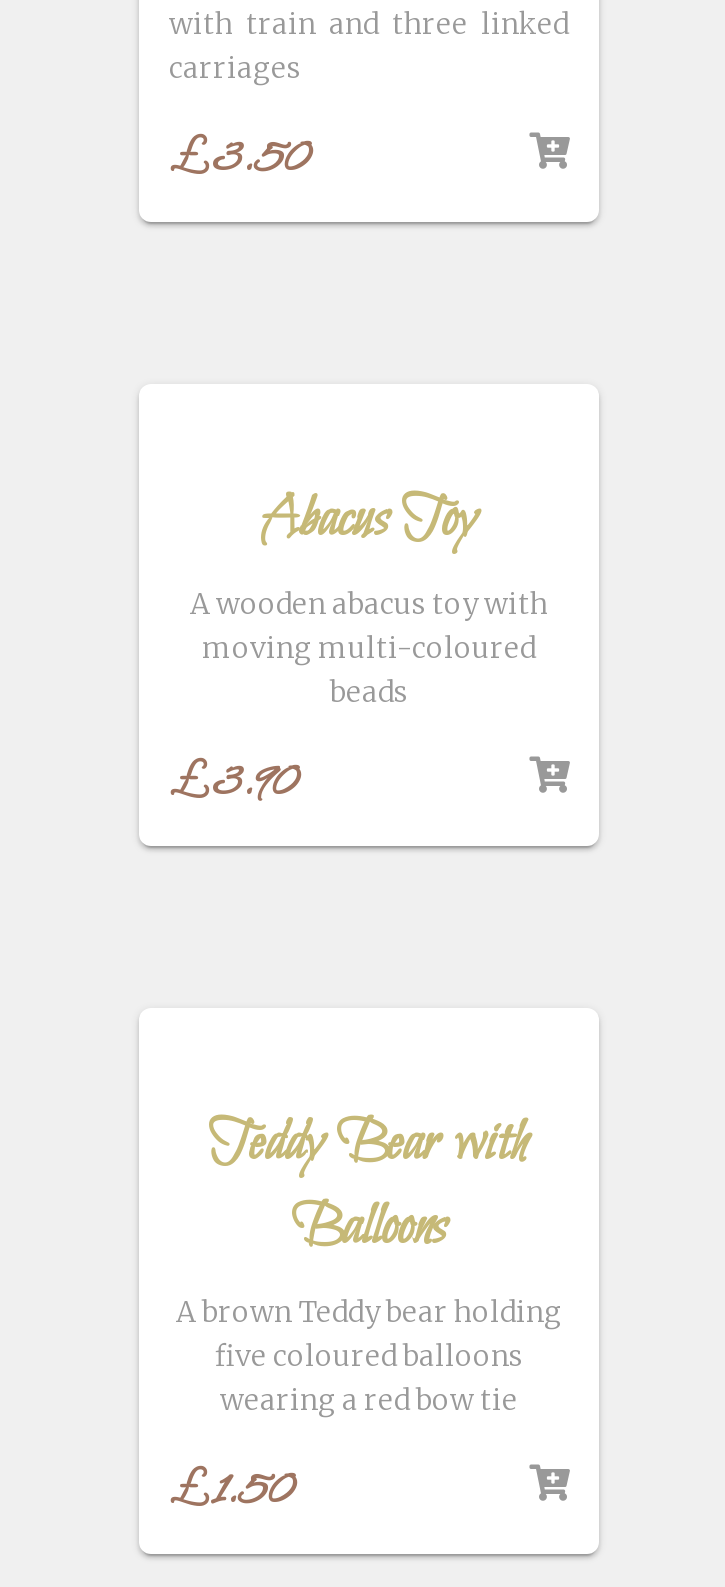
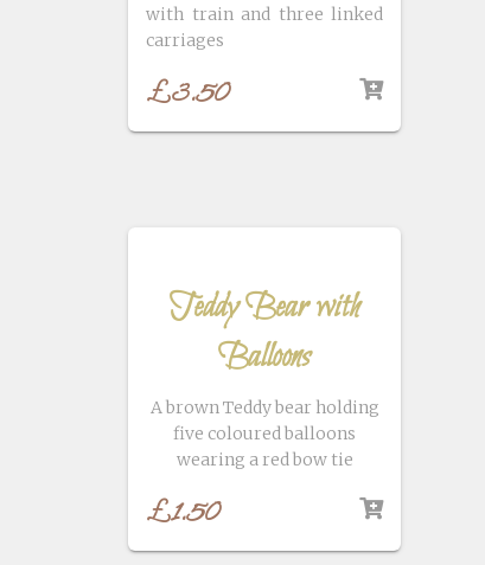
- Abacus Toy
- A wooden abacus toy with
- moving multi-coloured
- beads
- £3.90
